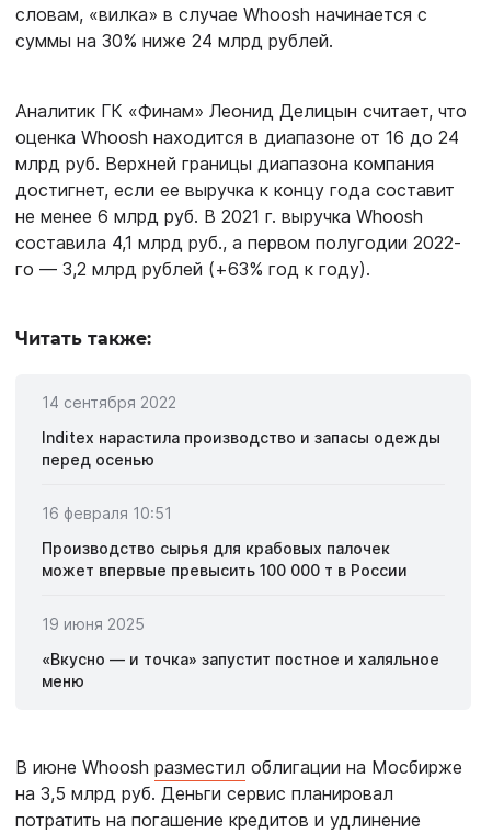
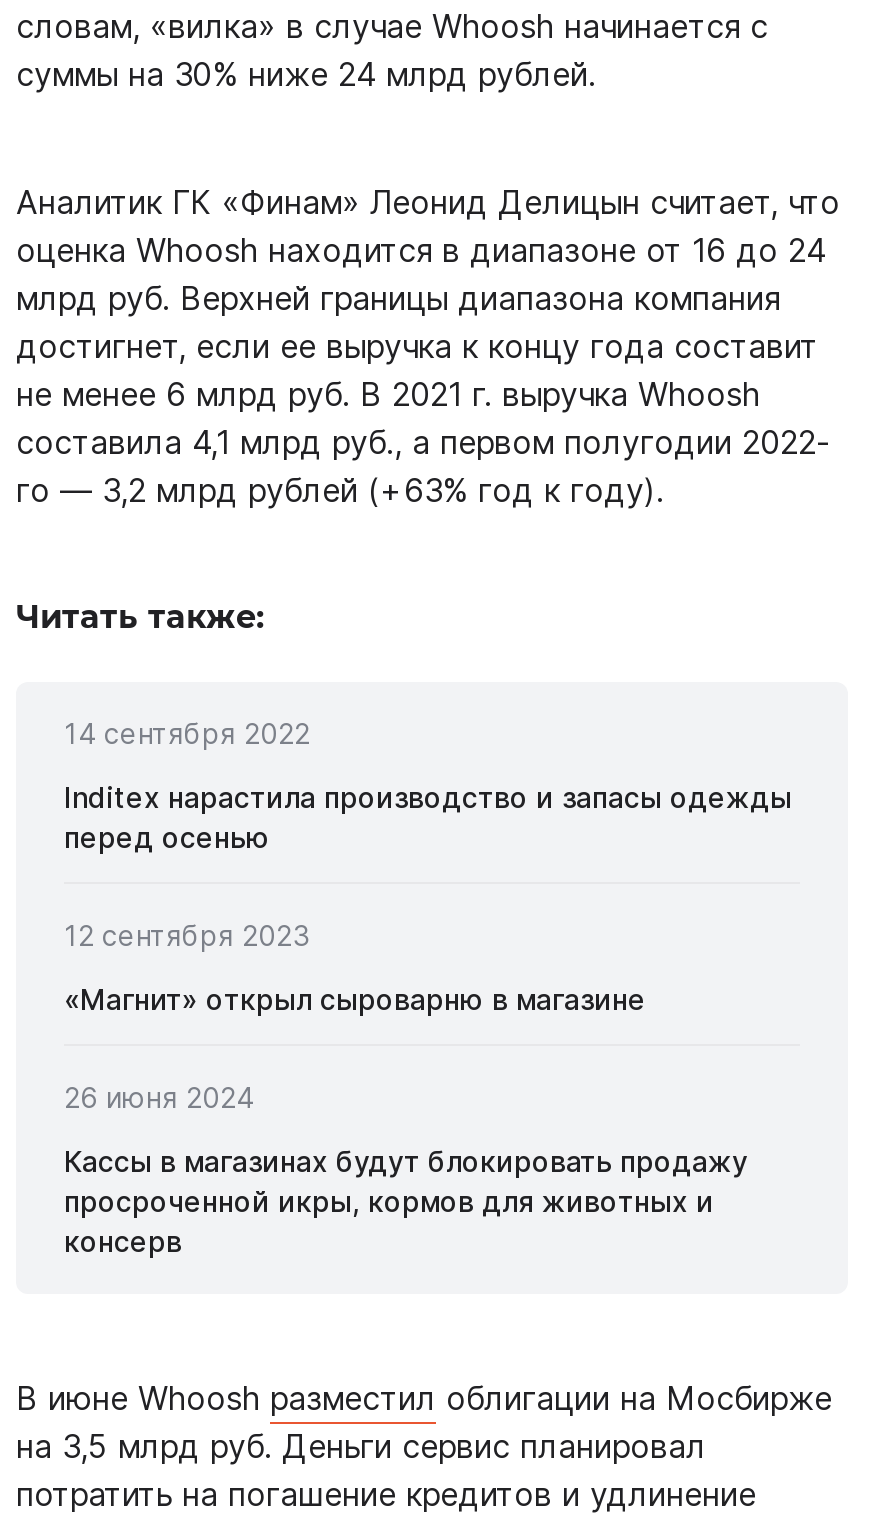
- 16 февраля 10:51
+ 12 сентября 2023

- Производство сырья для крабовых палочек
- может впервые превысить 100 000 т в России
+ «Магнит» открыл сыроварню в магазине

- 19 июня 2025
+ 26 июня 2024

- «Вкусно — и точка» запустит постное и халяльное
- меню
+ Кассы в магазинах будут блокировать продажу
+ просроченной икры, кормов для животных и
+ консерв
